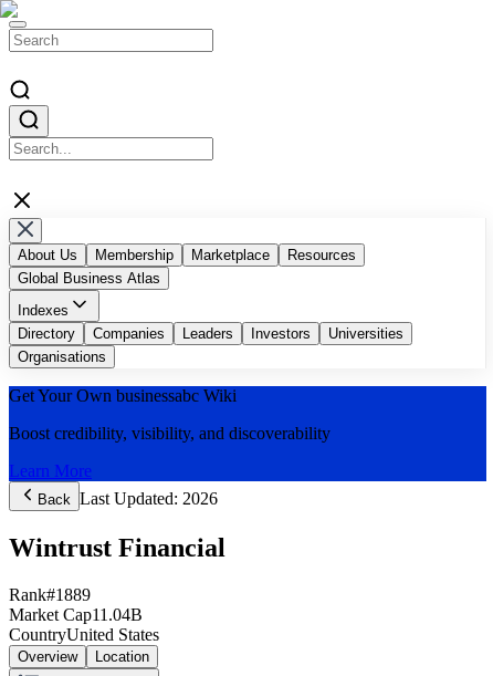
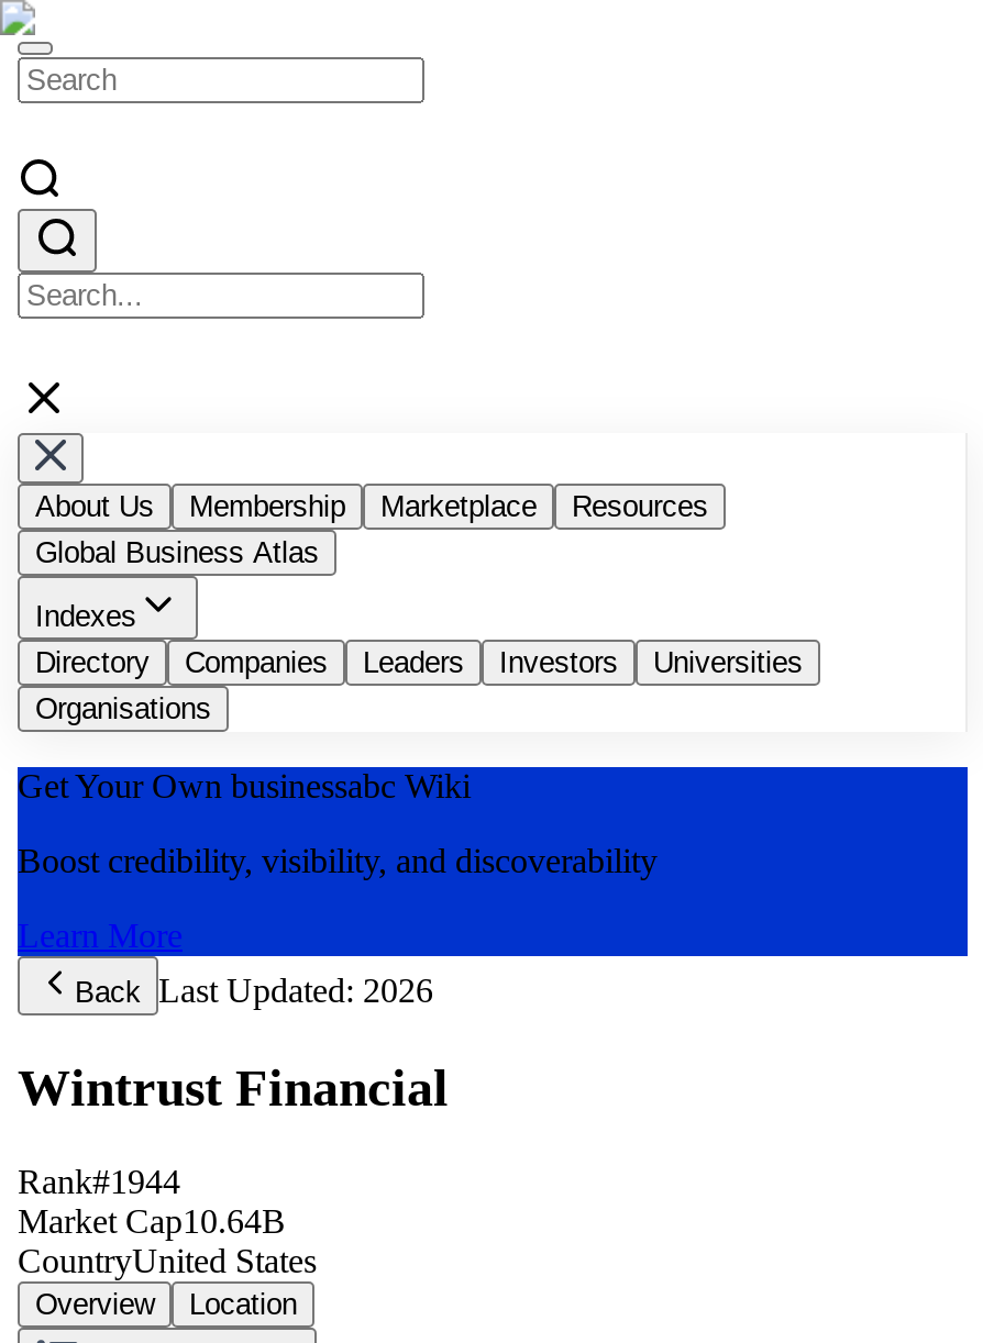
- Rank#1889
+ Rank#1944

- Market Cap11.04B
+ Market Cap10.64B
